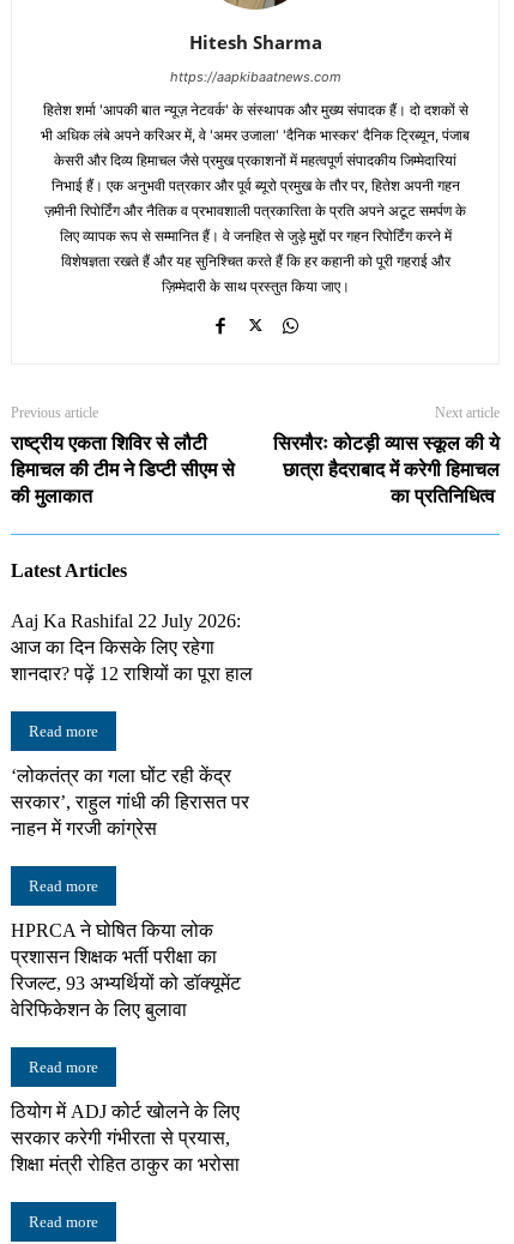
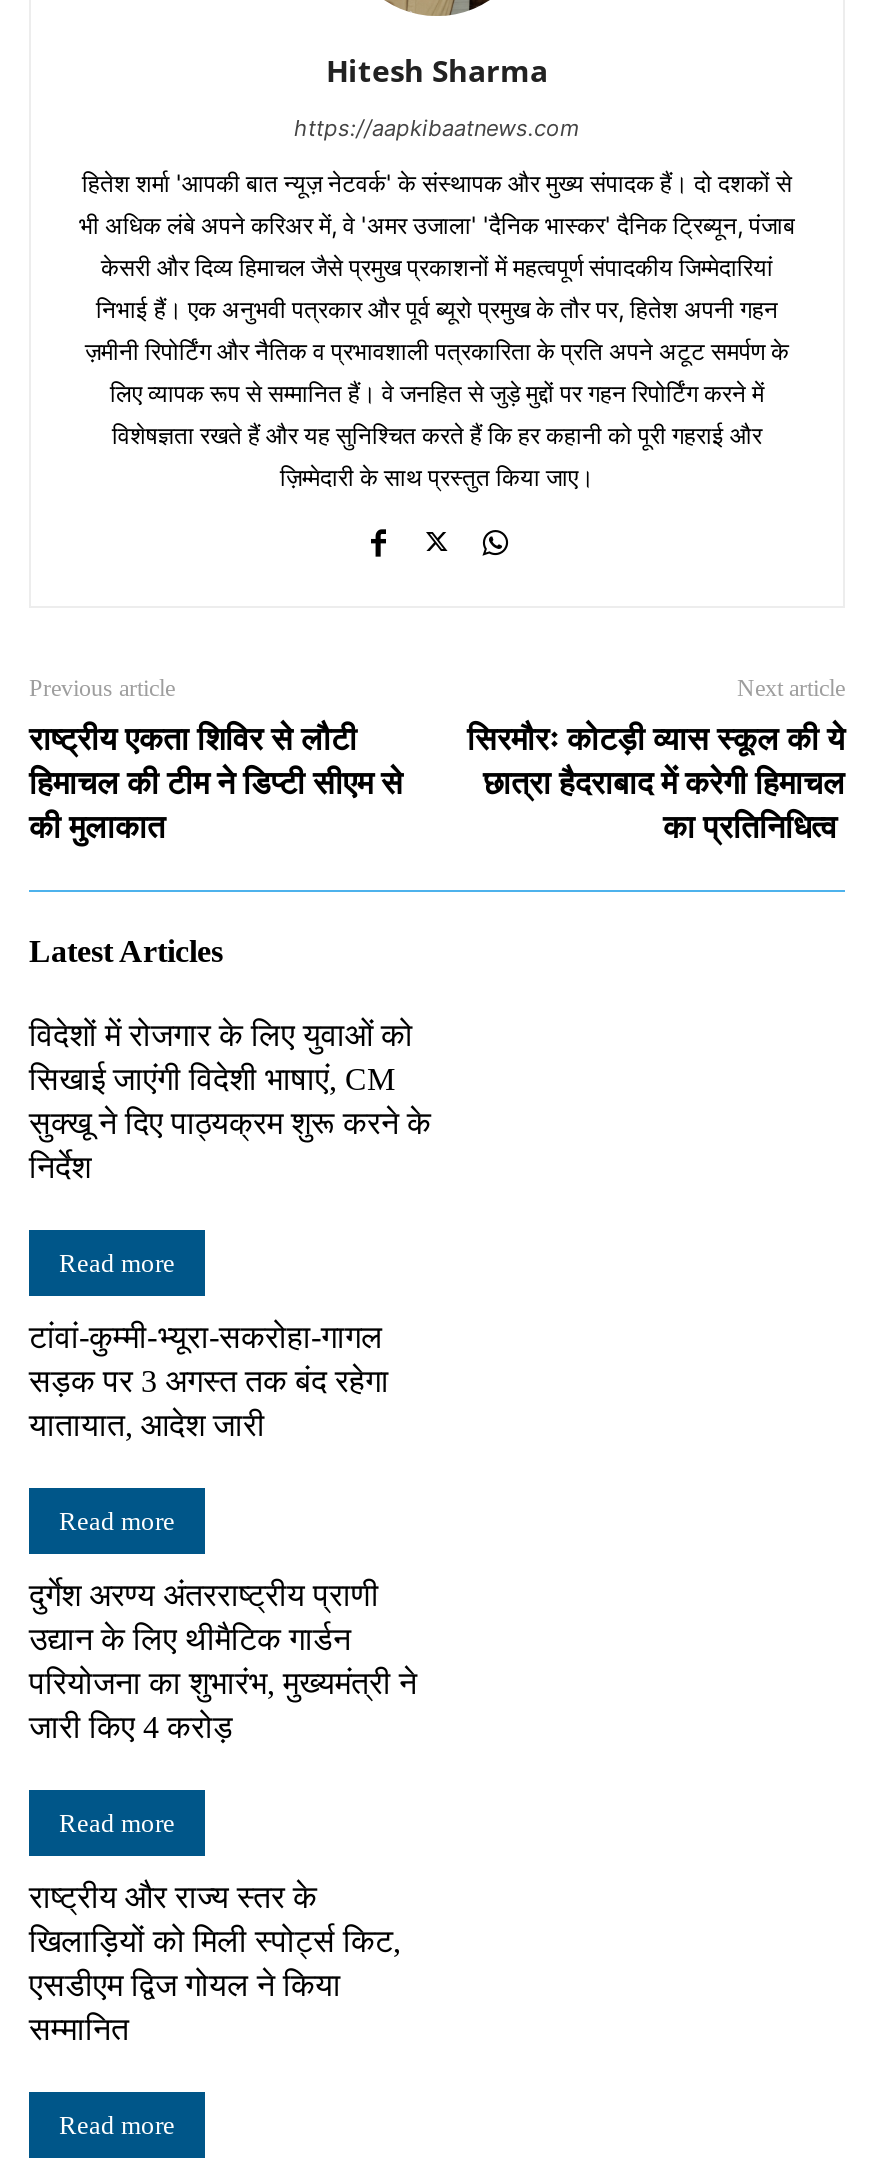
- Aaj Ka Rashifal 22 July 2026:
- आज का दिन किसके लिए रहेगा
- शानदार? पढ़ें 12 राशियों का पूरा हाल
+ विदेशों में रोजगार के लिए युवाओं को
+ सिखाई जाएंगी विदेशी भाषाएं, CM
+ सुक्खू ने दिए पाठ्यक्रम शुरू करने के
+ निर्देश

- ‘लोकतंत्र का गला घोंट रही केंद्र
- सरकार’, राहुल गांधी की हिरासत पर
- नाहन में गरजी कांग्रेस
+ टांवां-कुम्मी-भ्यूरा-सकरोहा-गागल
+ सड़क पर 3 अगस्त तक बंद रहेगा
+ यातायात, आदेश जारी

- HPRCA ने घोषित किया लोक
- प्रशासन शिक्षक भर्ती परीक्षा का
- रिजल्ट, 93 अभ्यर्थियों को डॉक्यूमेंट
- वेरिफिकेशन के लिए बुलावा
+ दुर्गेश अरण्य अंतरराष्ट्रीय प्राणी
+ उद्यान के लिए थीमैटिक गार्डन
+ परियोजना का शुभारंभ, मुख्यमंत्री ने
+ जारी किए 4 करोड़

- ठियोग में ADJ कोर्ट खोलने के लिए
- सरकार करेगी गंभीरता से प्रयास,
- शिक्षा मंत्री रोहित ठाकुर का भरोसा
+ राष्ट्रीय और राज्य स्तर के
+ खिलाड़ियों को मिली स्पोर्ट्स किट,
+ एसडीएम द्विज गोयल ने किया
+ सम्मानित
